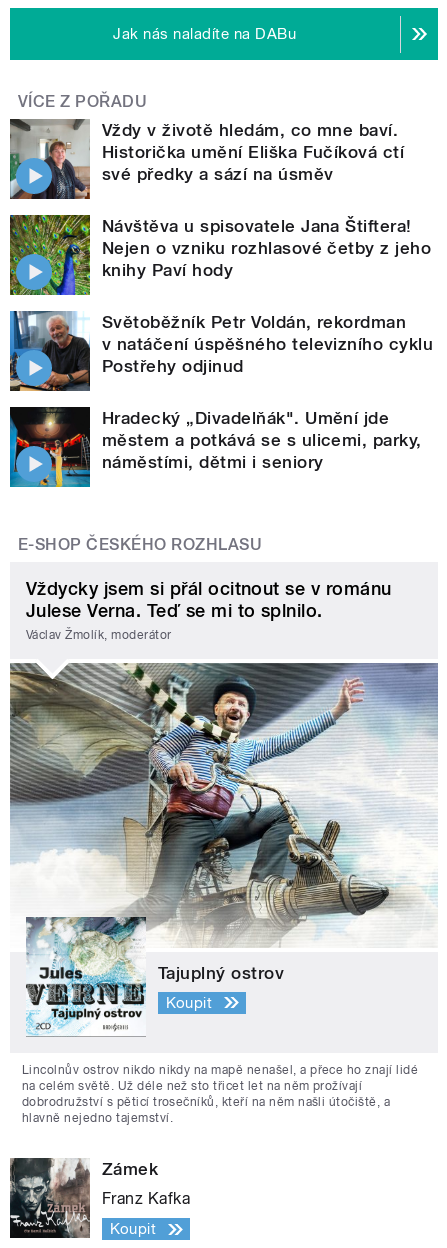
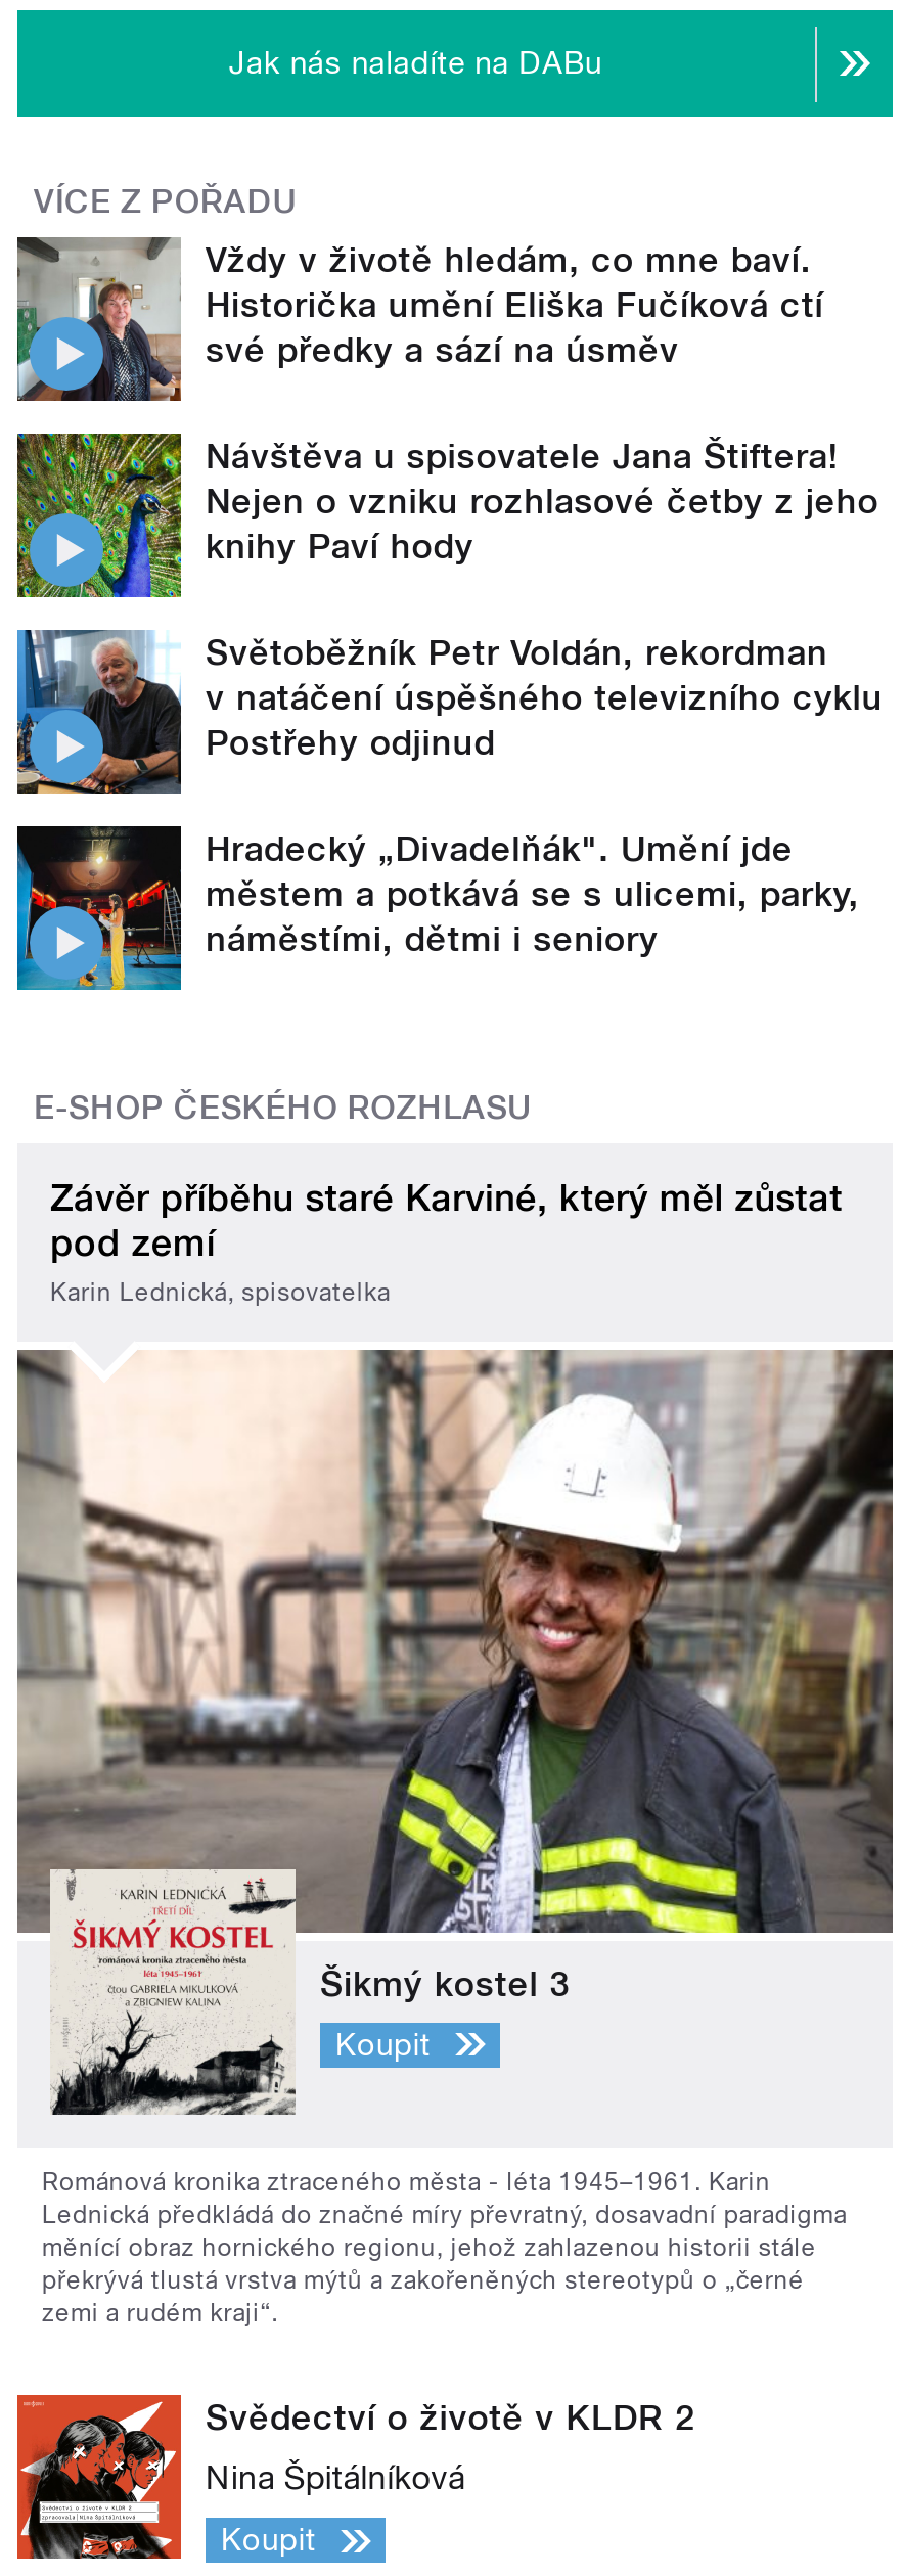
- Vždycky jsem si přál ocitnout se v románu
- Julese Verna. Teď se mi to splnilo.
- Václav Žmolík, moderátor
+ Závěr příběhu staré Karviné, který měl zůstat
+ pod zemí
+ Karin Lednická, spisovatelka

- [image]
- Tajuplný ostrov
+ [image]
+ Šikmý kostel 3

- Lincolnův ostrov nikdo nikdy na mapě nenašel, a přece ho znají lidé
- na celém světě. Už déle než sto třicet let na něm prožívají
- dobrodružství s pěticí trosečníků, kteří na něm našli útočiště, a
- hlavně nejedno tajemství.
+ Románová kronika ztraceného města - léta 1945–1961. Karin
+ Lednická předkládá do značné míry převratný, dosavadní paradigma
+ měnící obraz hornického regionu, jehož zahlazenou historii stále
+ překrývá tlustá vrstva mýtů a zakořeněných stereotypů o „černé
+ zemi a rudém kraji“.

- [image]
- Zámek
+ [image]
+ Svědectví o životě v KLDR 2

- Franz Kafka
+ Nina Špitálníková
